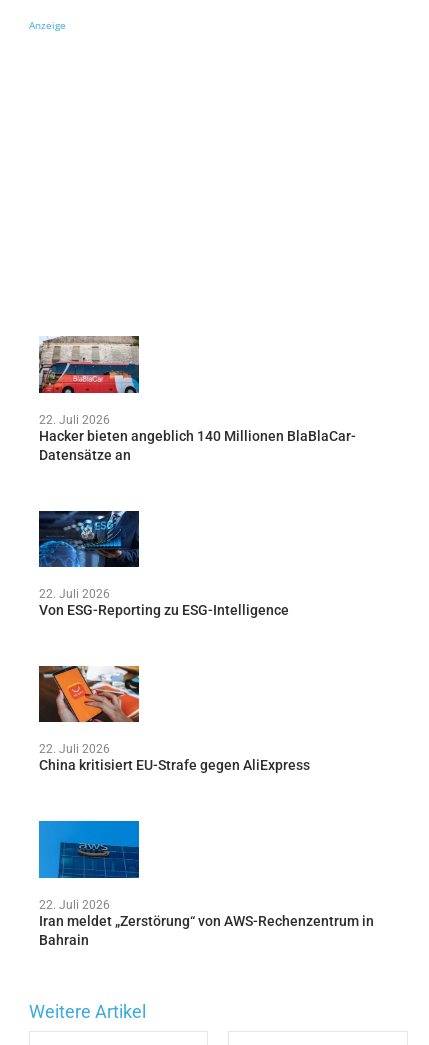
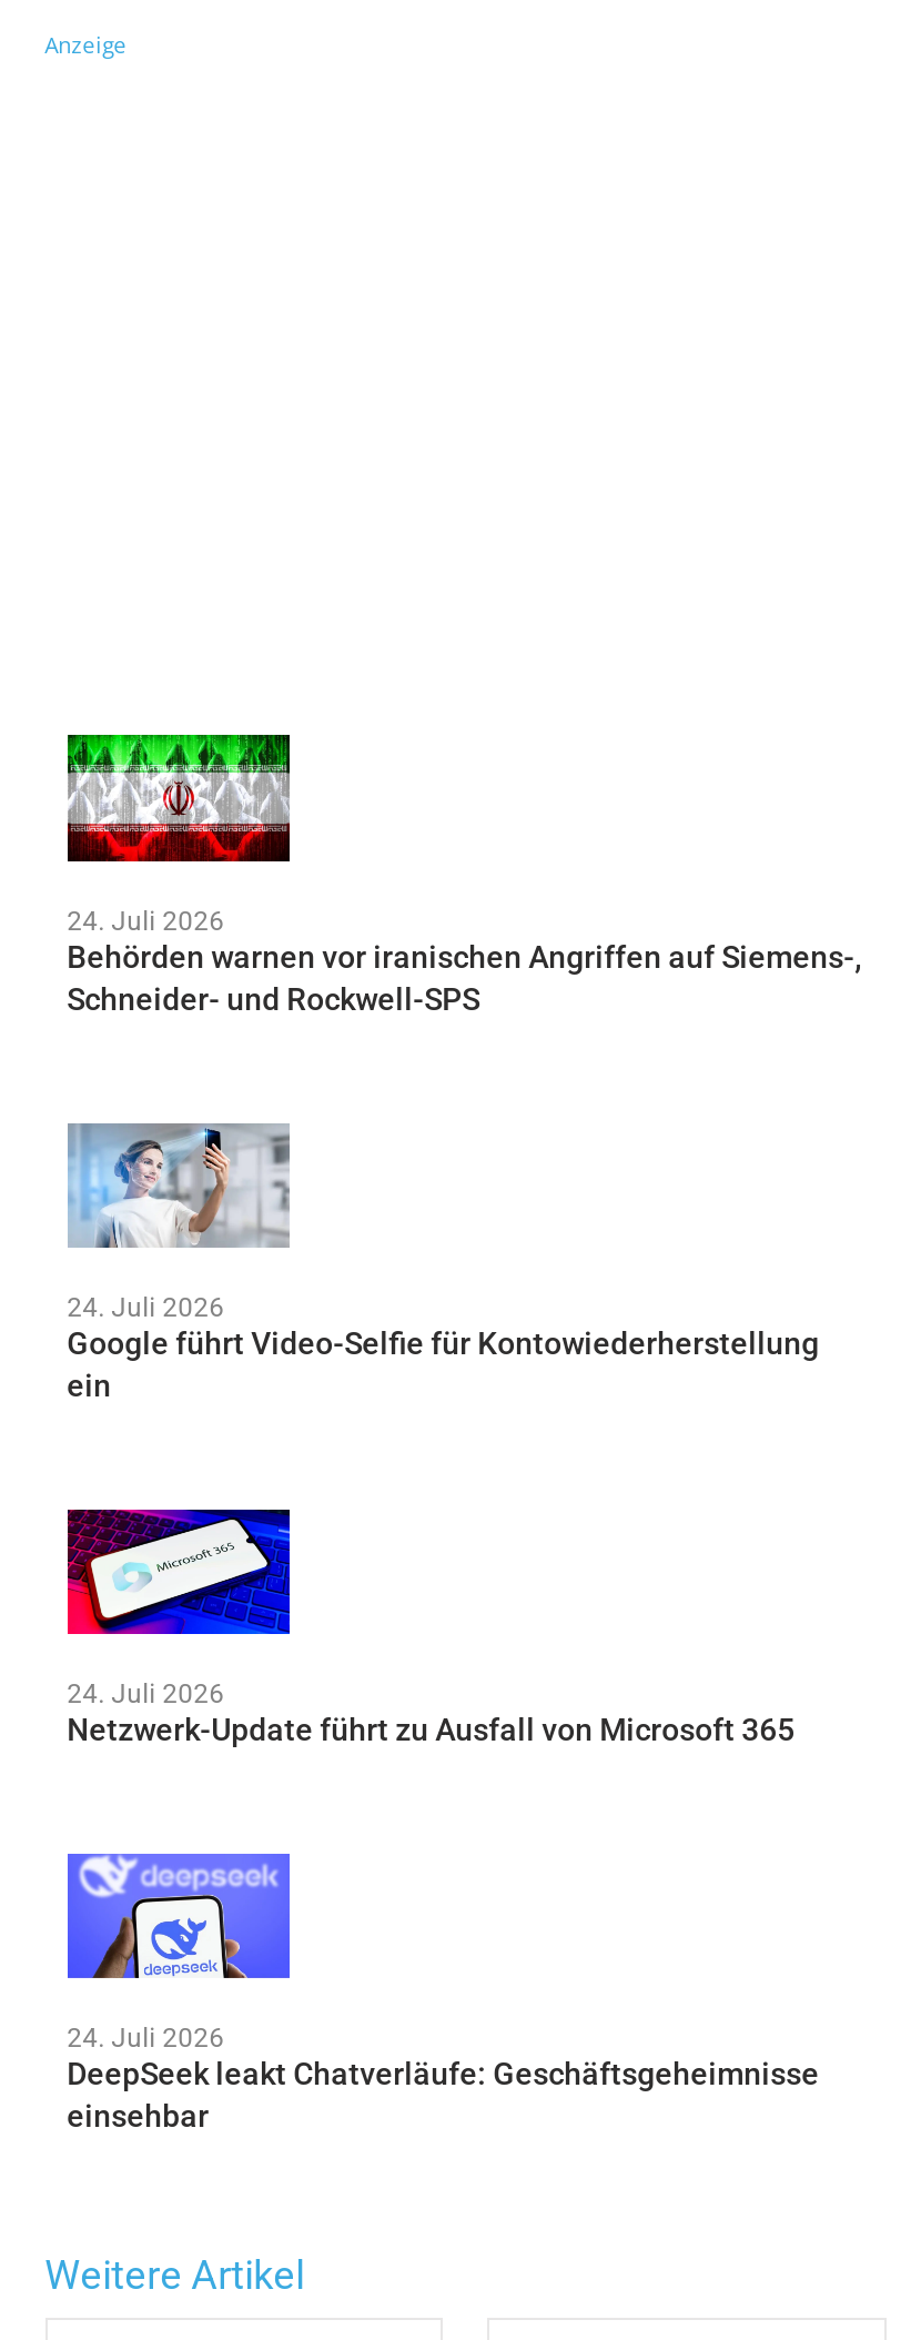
- [image]
- 22. Juli 2026
- Hacker bieten angeblich 140 Millionen BlaBlaCar-
- Datensätze an
+ [image]
+ 24. Juli 2026
+ Behörden warnen vor iranischen Angriffen auf Siemens-,
+ Schneider- und Rockwell-SPS

- [image]
- 22. Juli 2026
- Von ESG-Reporting zu ESG-Intelligence
+ [image]
+ 24. Juli 2026
+ Google führt Video-Selfie für Kontowiederherstellung
+ ein

- [image]
- 22. Juli 2026
- China kritisiert EU-Strafe gegen AliExpress
+ [image]
+ 24. Juli 2026
+ Netzwerk-Update führt zu Ausfall von Microsoft 365

- [image]
- 22. Juli 2026
- Iran meldet „Zerstörung“ von AWS-Rechenzentrum in
- Bahrain
+ [image]
+ 24. Juli 2026
+ DeepSeek leakt Chatverläufe: Geschäftsgeheimnisse
+ einsehbar
